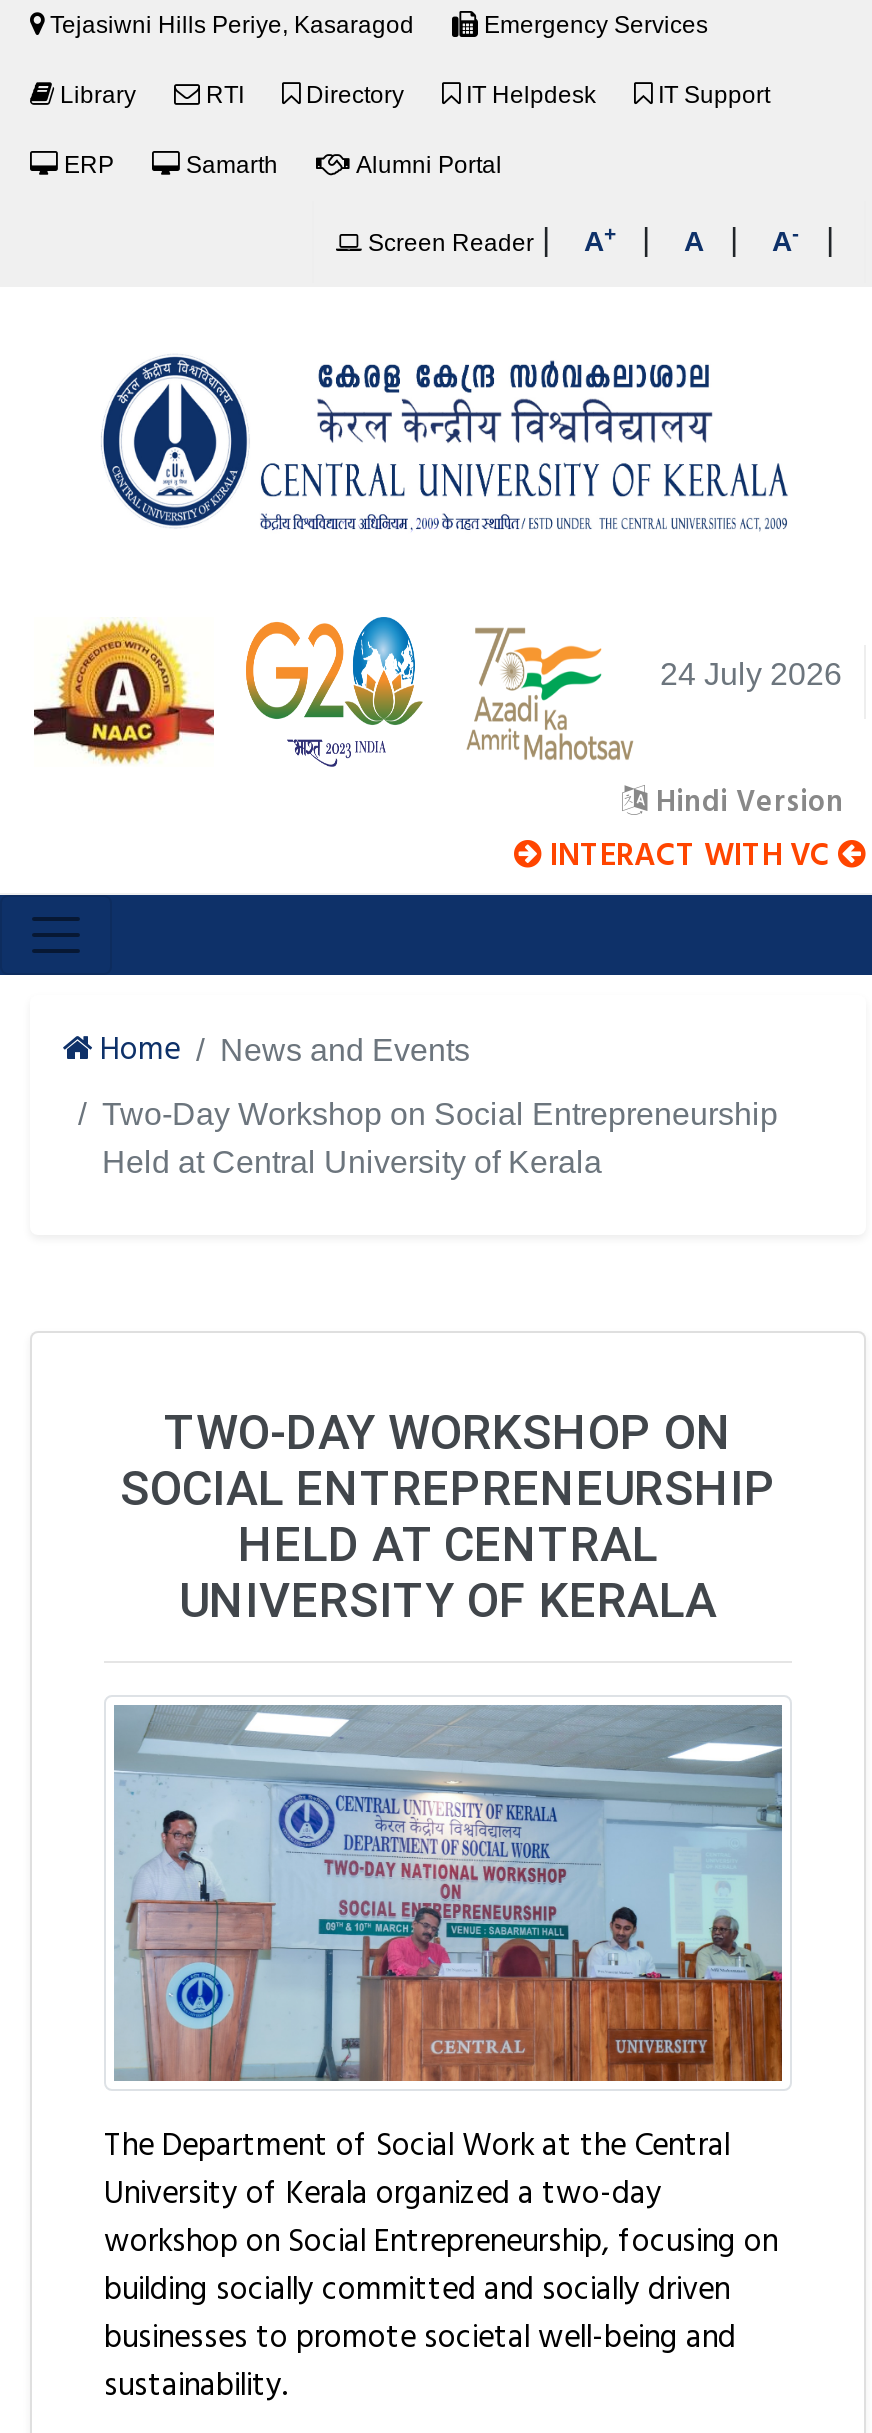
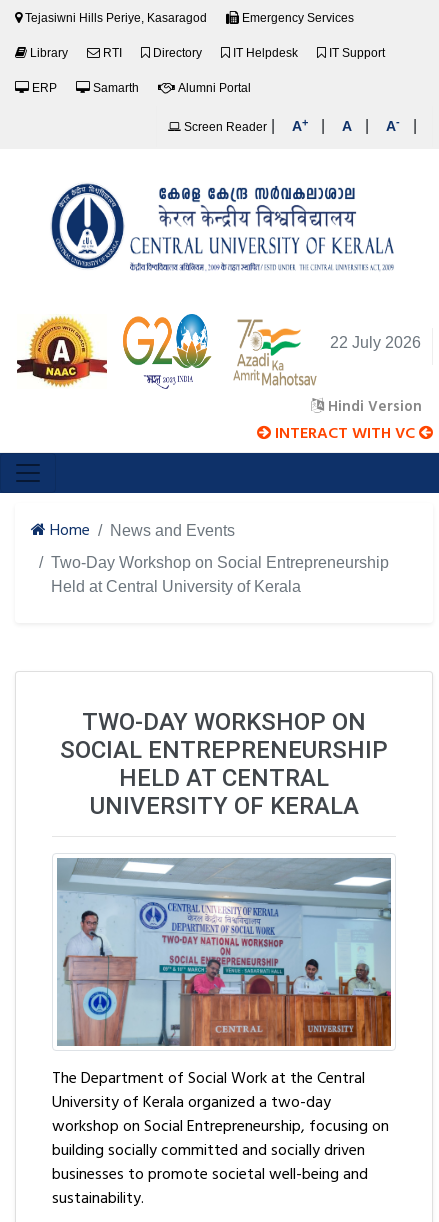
- 24 July 2026
+ 22 July 2026
